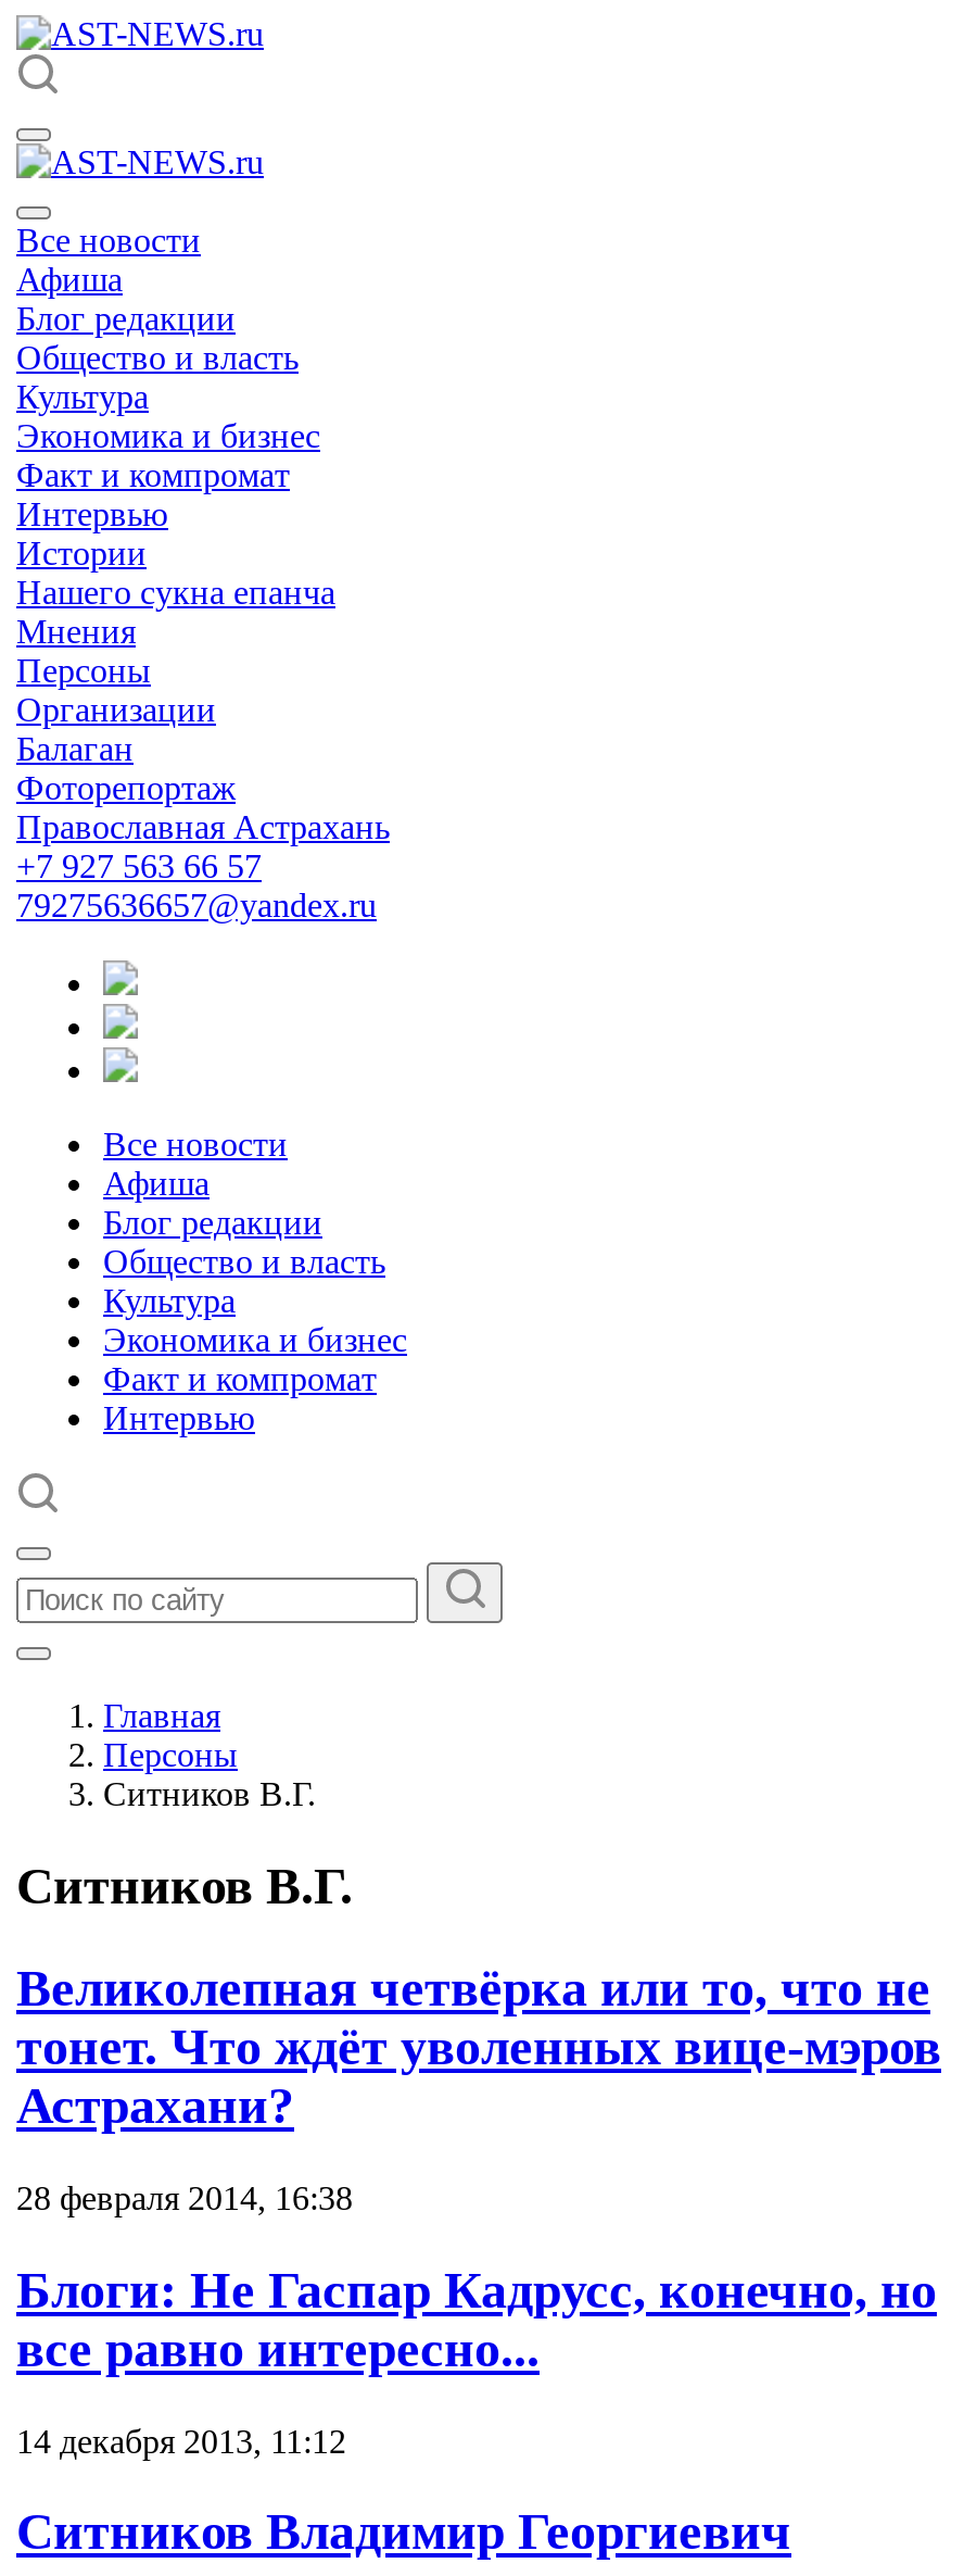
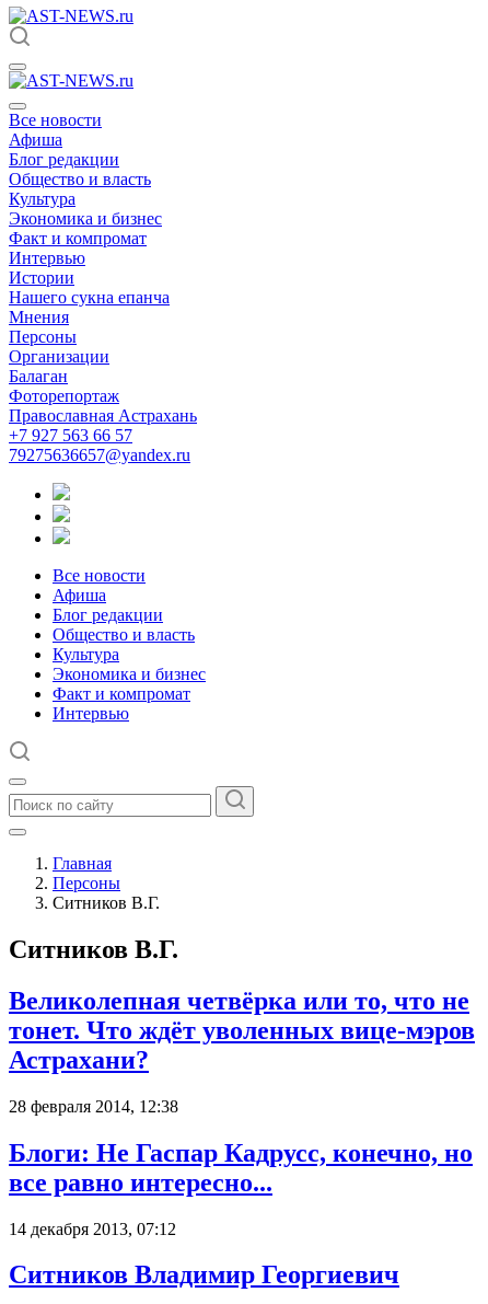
- 28 февраля 2014, 16:38
+ 28 февраля 2014, 12:38

- 14 декабря 2013, 11:12
+ 14 декабря 2013, 07:12
